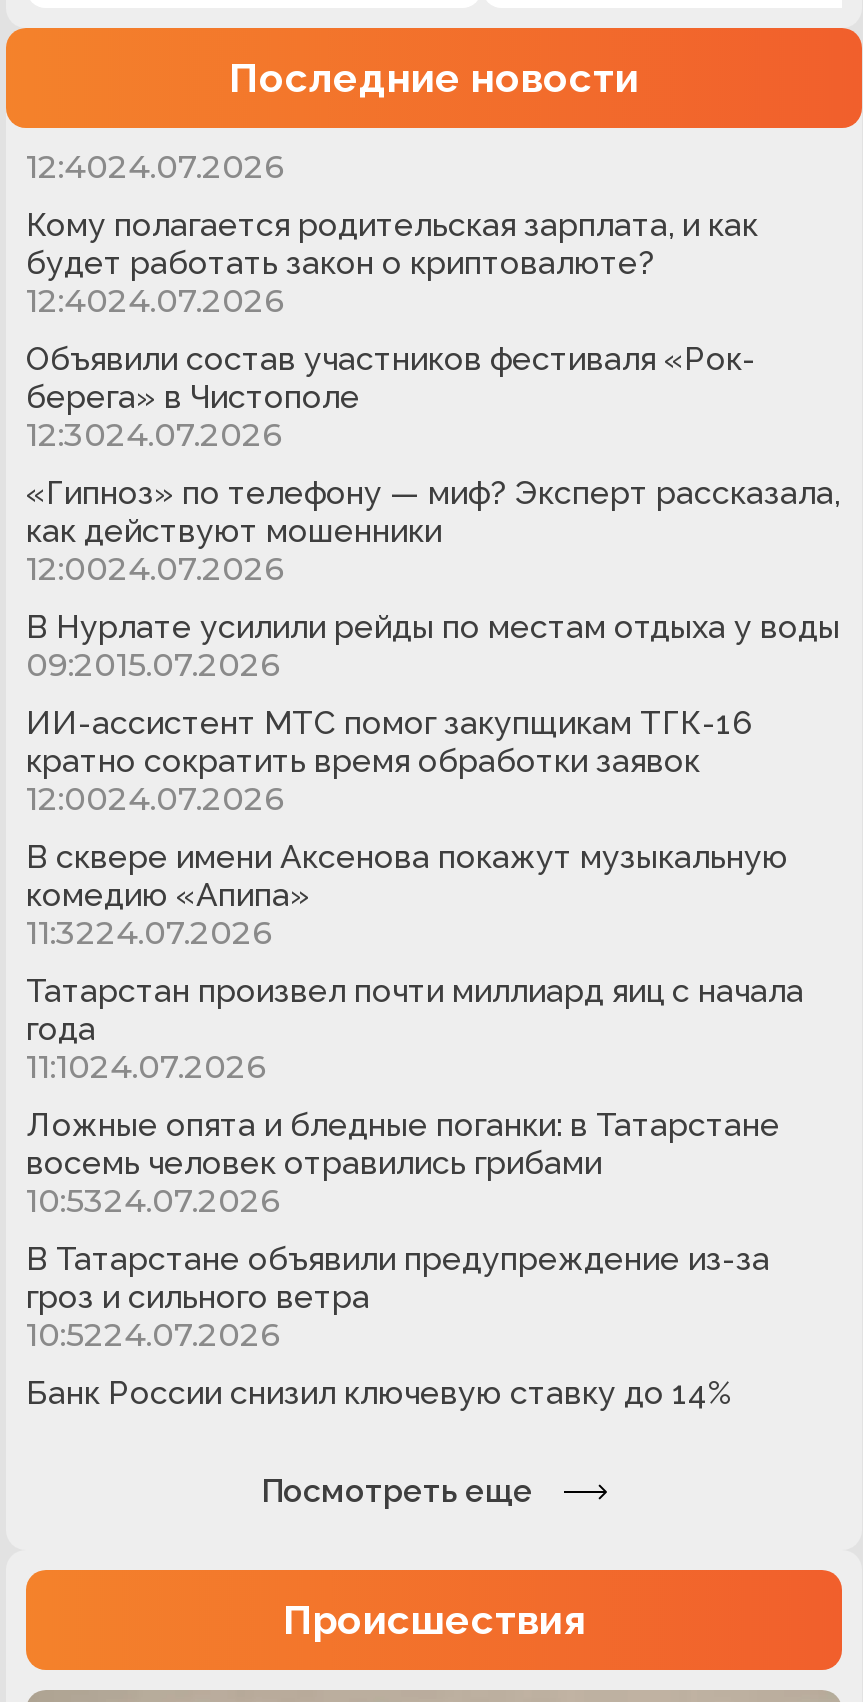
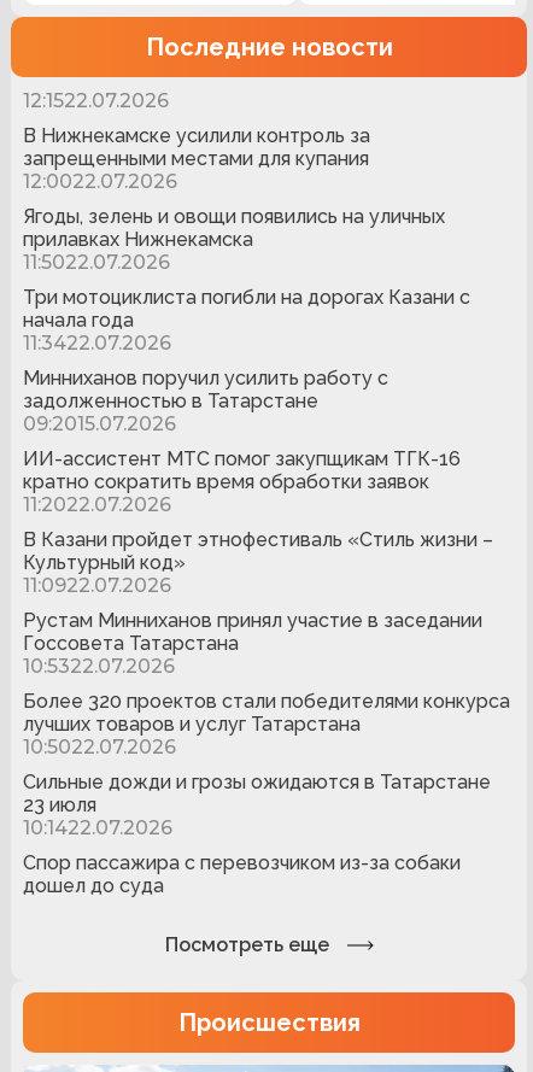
- 12:4024.07.2026
+ 12:1522.07.2026

- Кому полагается родительская зарплата, и как
- будет работать закон о криптовалюте?
- 12:4024.07.2026
+ В Нижнекамске усилили контроль за
+ запрещенными местами для купания
+ 12:0022.07.2026

- Объявили состав участников фестиваля «Рок-
- берега» в Чистополе
- 12:3024.07.2026
+ Ягоды, зелень и овощи появились на уличных
+ прилавках Нижнекамска
+ 11:5022.07.2026

- «Гипноз» по телефону — миф? Эксперт рассказала,
- как действуют мошенники
- 12:0024.07.2026
+ Три мотоциклиста погибли на дорогах Казани с
+ начала года
+ 11:3422.07.2026

- В Нурлате усилили рейды по местам отдыха у воды
+ Минниханов поручил усилить работу с
+ задолженностью в Татарстане

- 12:0024.07.2026
+ 11:2022.07.2026

- В сквере имени Аксенова покажут музыкальную
- комедию «Апипа»
- 11:3224.07.2026
+ В Казани пройдет этнофестиваль «Стиль жизни –
+ Культурный код»
+ 11:0922.07.2026

- Татарстан произвел почти миллиард яиц с начала
- года
- 11:1024.07.2026
+ Рустам Минниханов принял участие в заседании
+ Госсовета Татарстана
+ 10:5322.07.2026

- Ложные опята и бледные поганки: в Татарстане
- восемь человек отравились грибами
- 10:5324.07.2026
+ Более 320 проектов стали победителями конкурса
+ лучших товаров и услуг Татарстана
+ 10:5022.07.2026

- В Татарстане объявили предупреждение из-за
- гроз и сильного ветра
- 10:5224.07.2026
+ Сильные дожди и грозы ожидаются в Татарстане
+ 23 июля
+ 10:1422.07.2026

- Банк России снизил ключевую ставку до 14%
+ Спор пассажира с перевозчиком из-за собаки
+ дошел до суда
